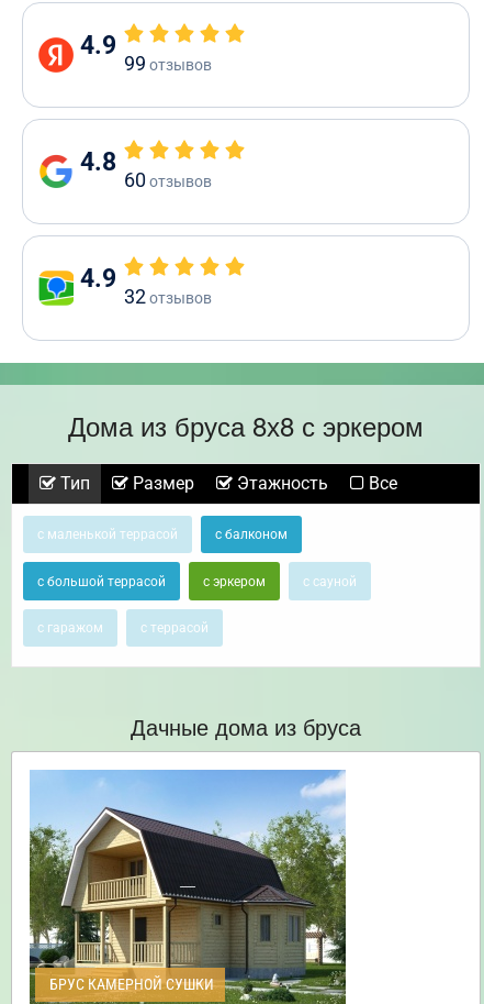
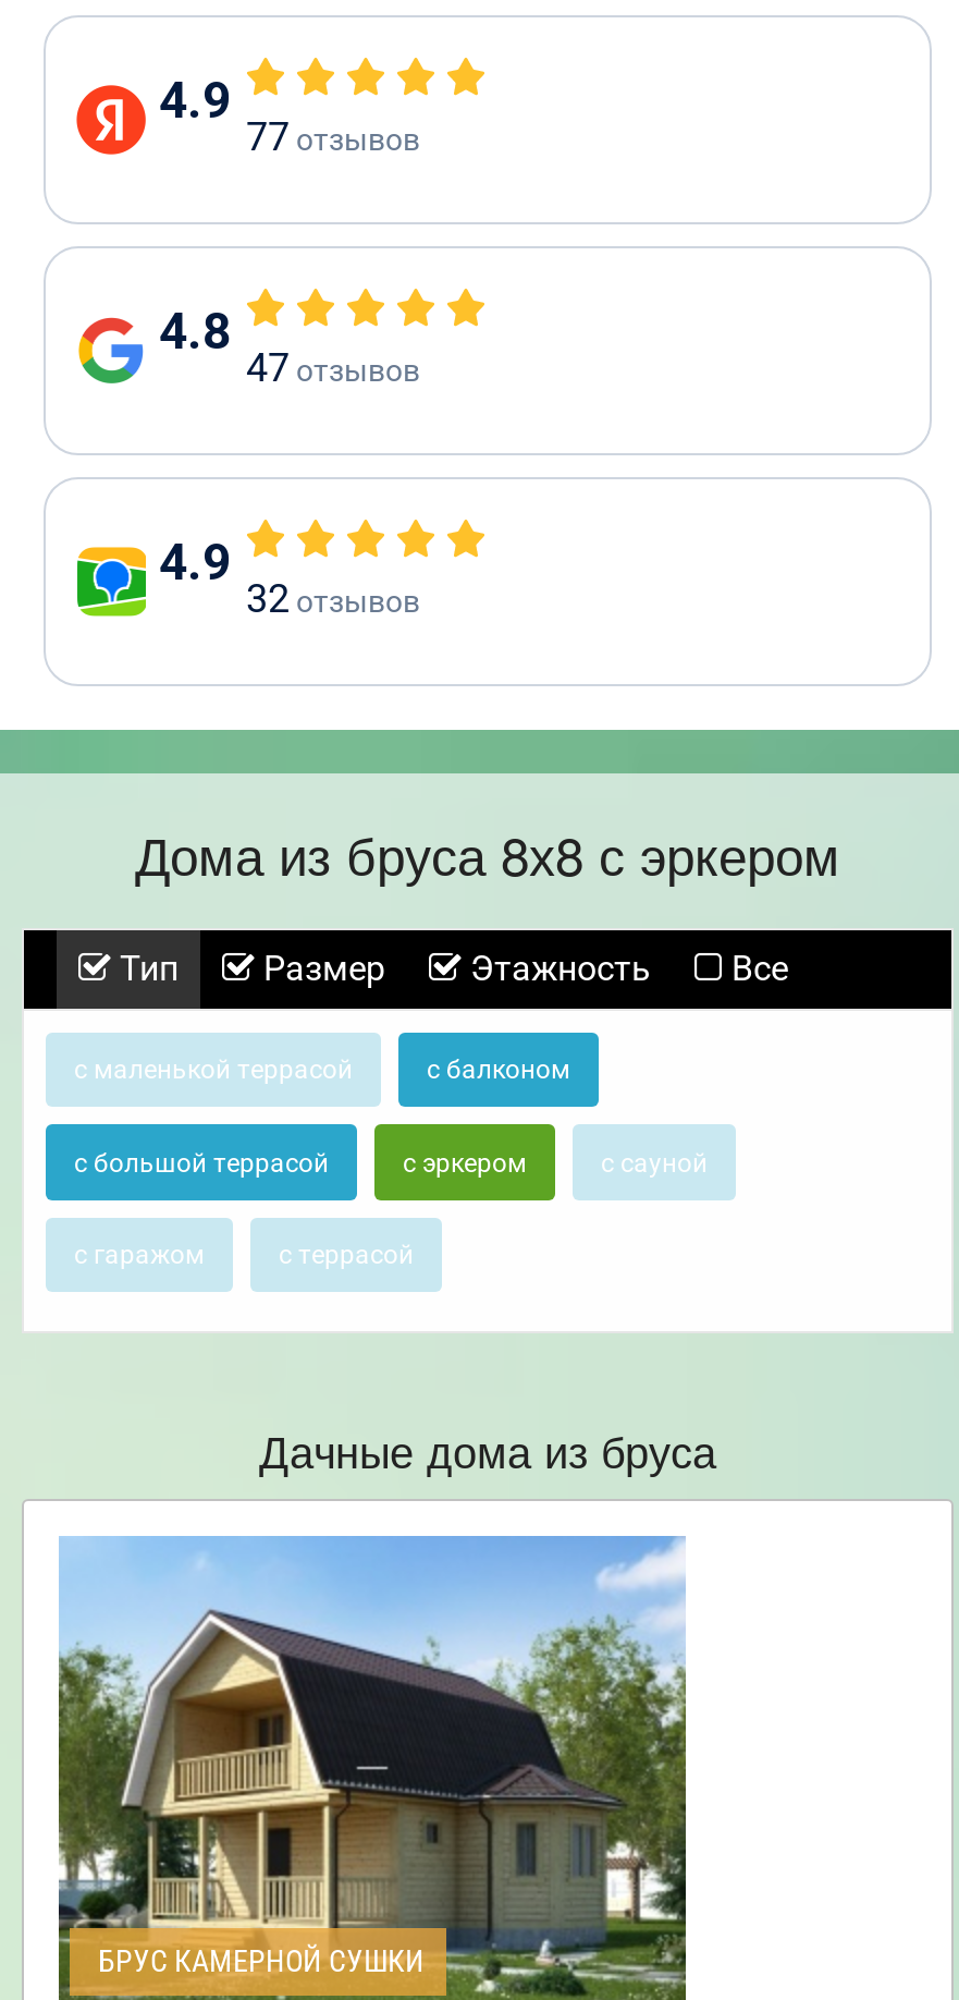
- 99 отзывов
+ 77 отзывов

- 60 отзывов
+ 47 отзывов
